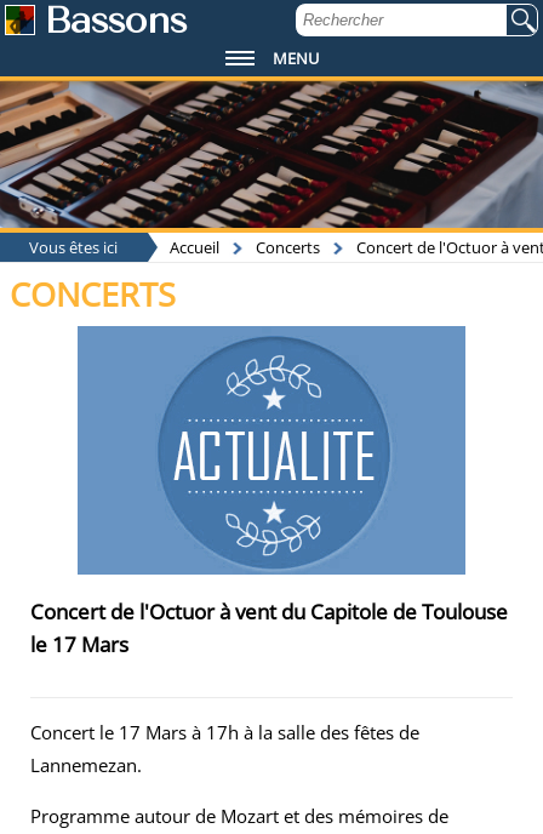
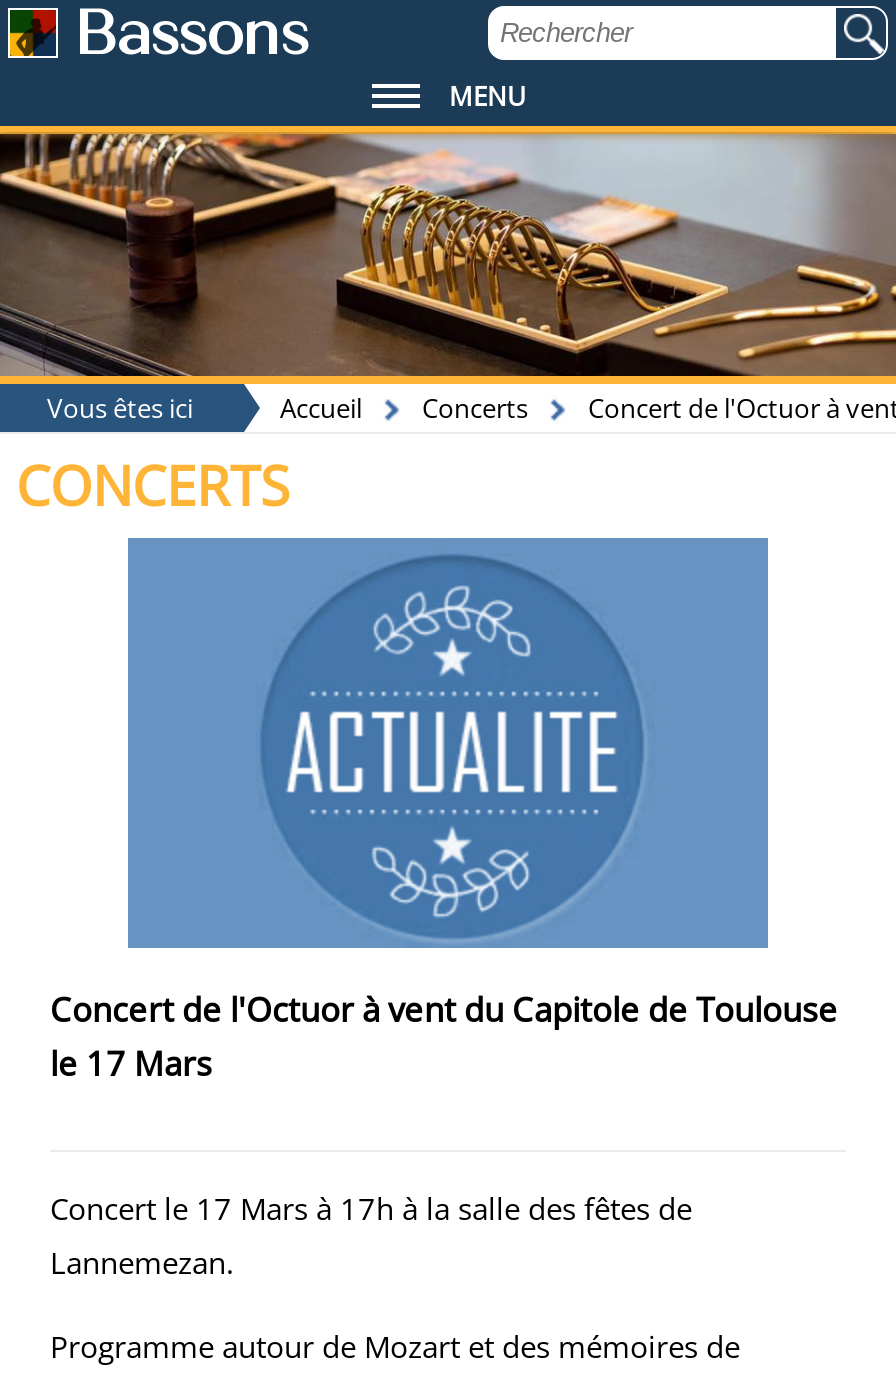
- [image]
+ [image]
